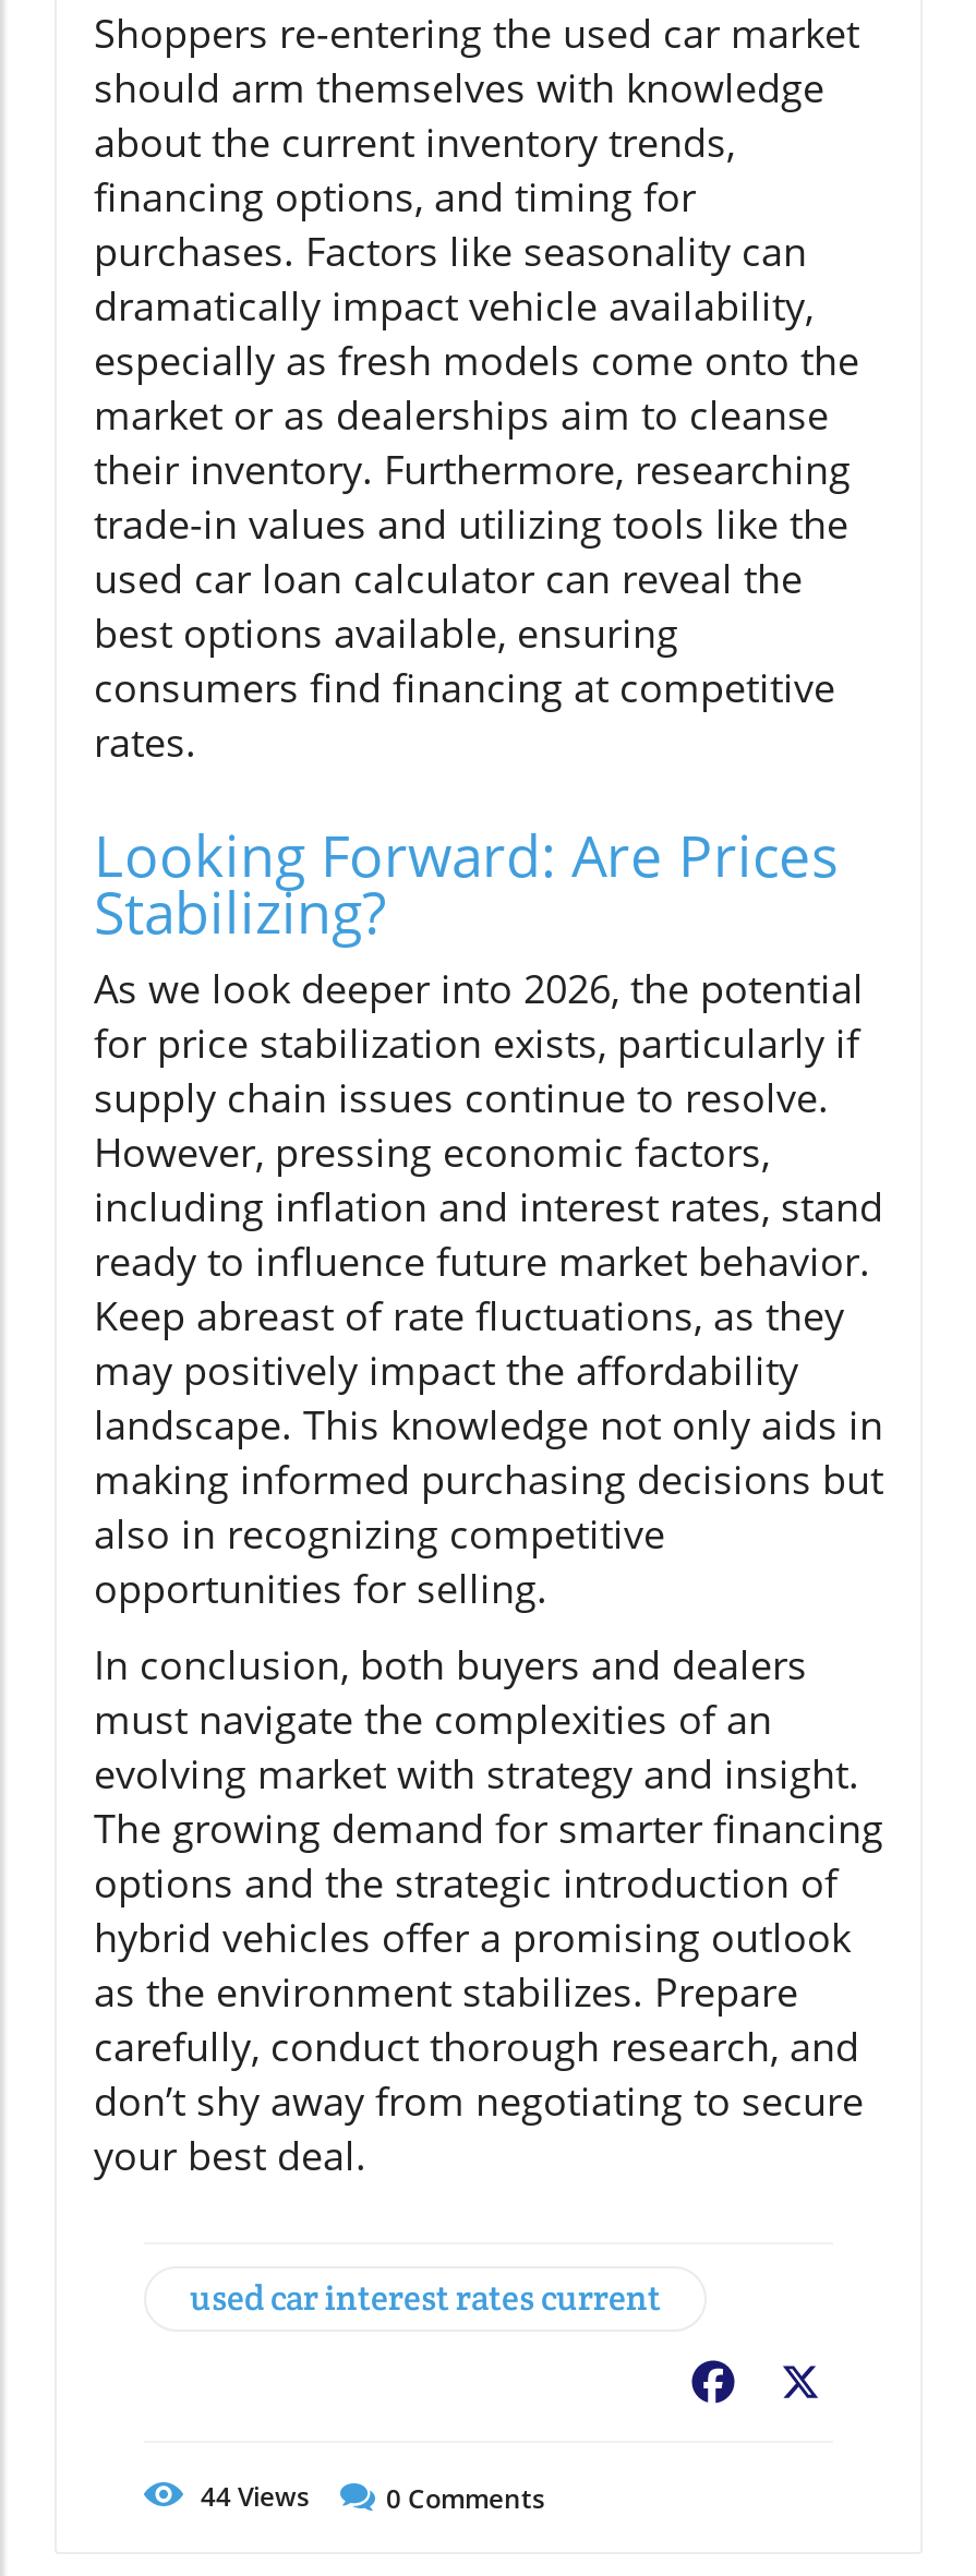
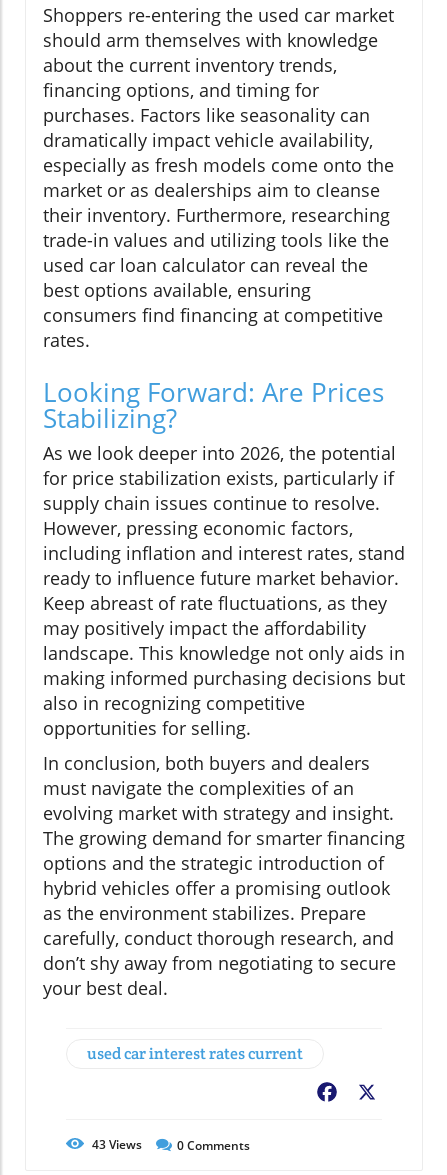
- 44 Views
+ 43 Views
